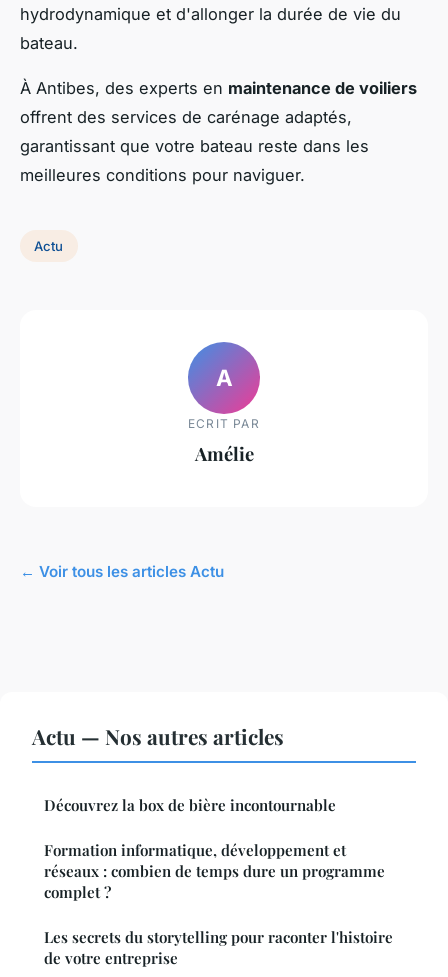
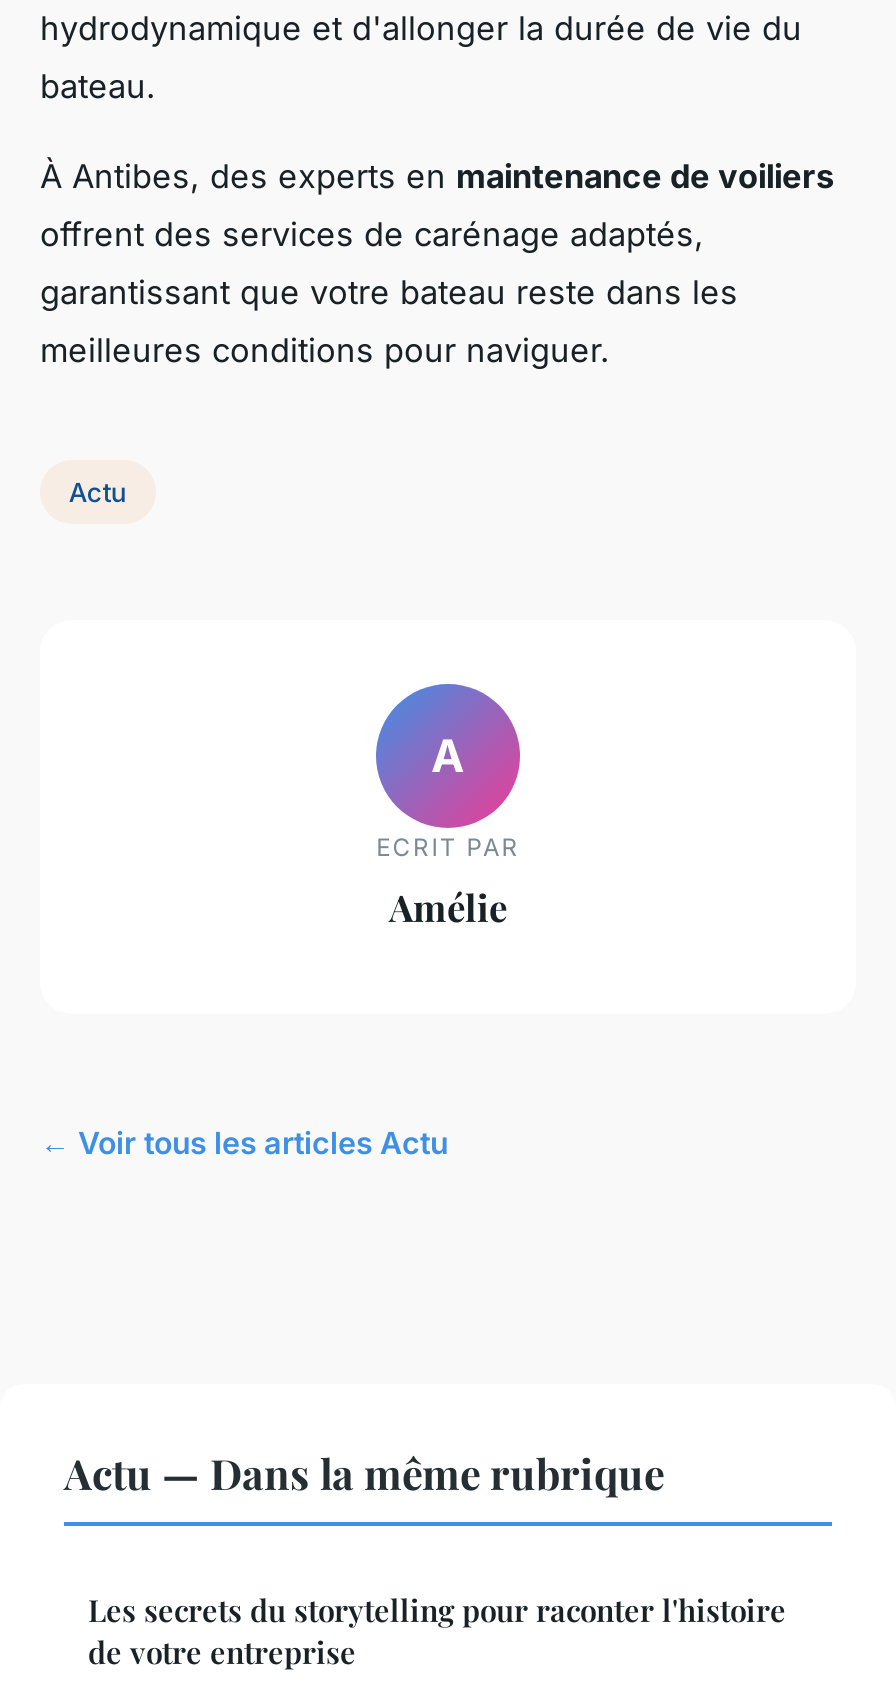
- Actu — Nos autres articles
- Découvrez la box de bière incontournable
- Formation informatique, développement et
- réseaux : combien de temps dure un programme
- complet ?
+ Actu — Dans la même rubrique
